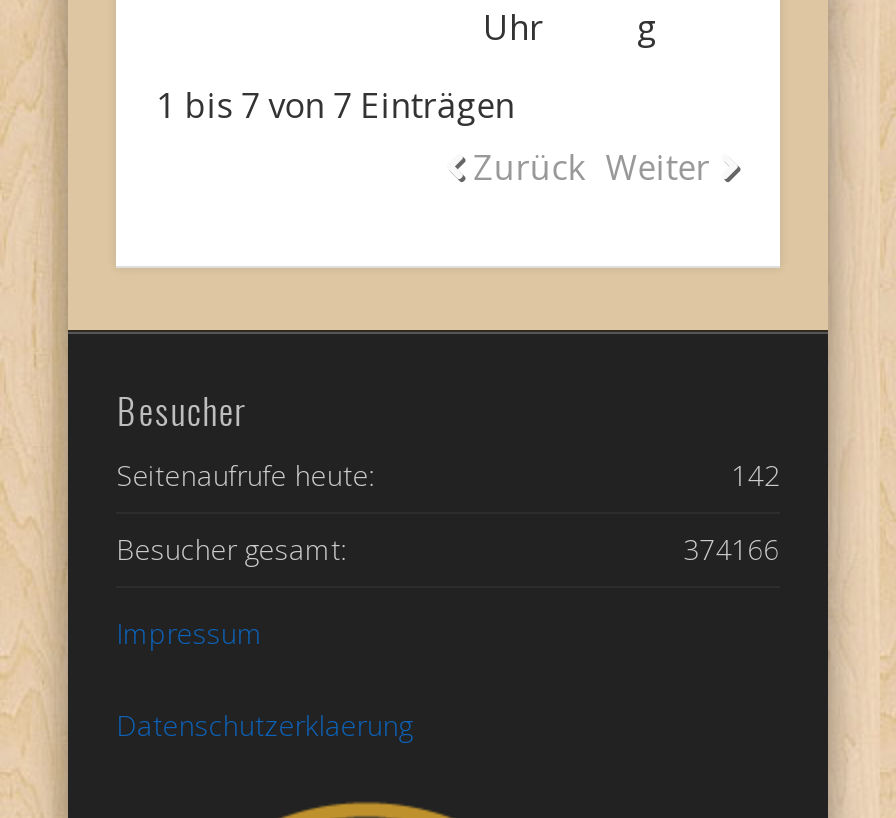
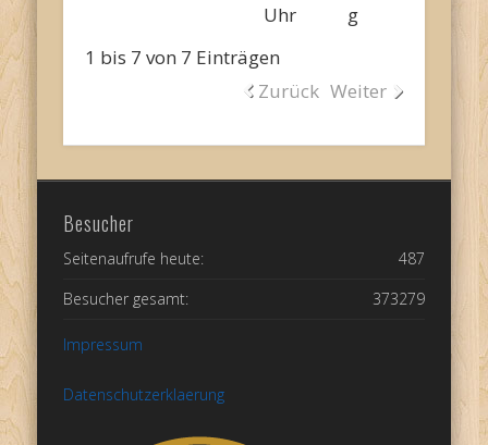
- 142
+ 487

- 374166
+ 373279
